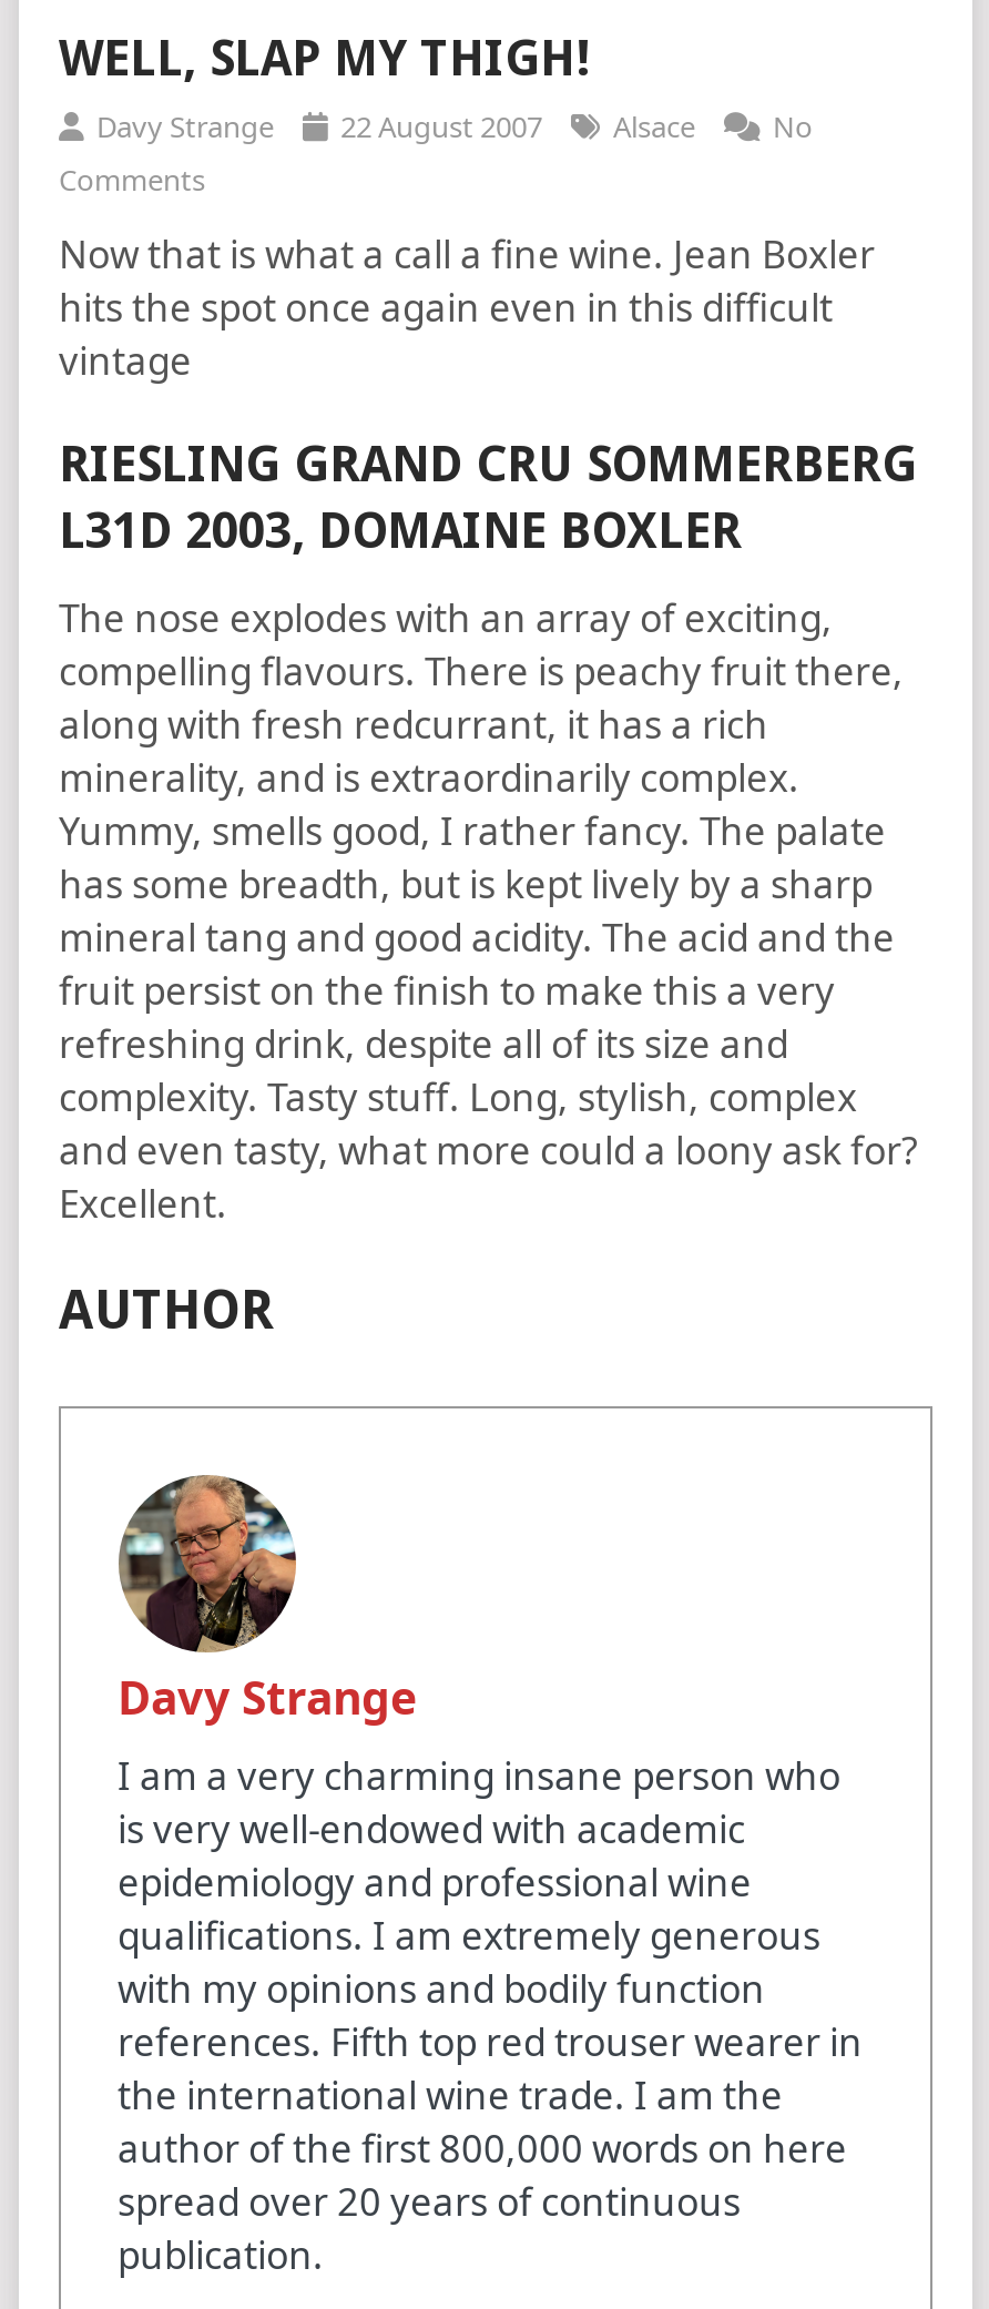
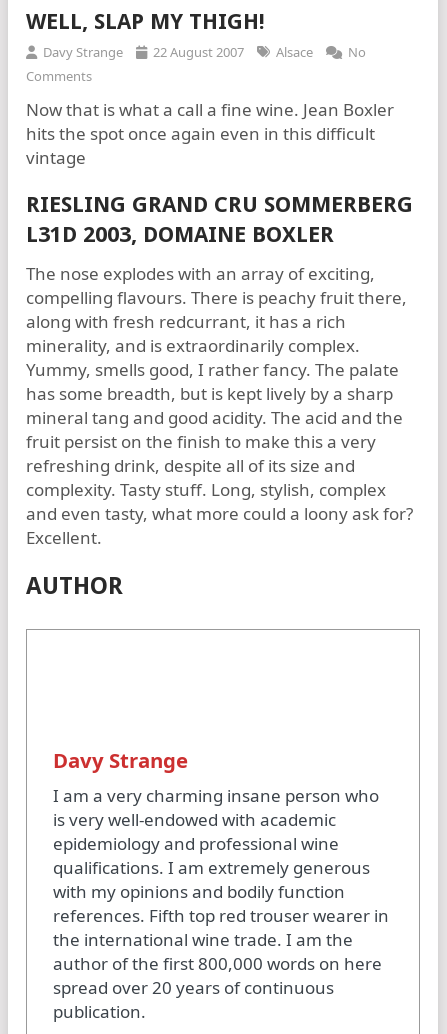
- [image]
